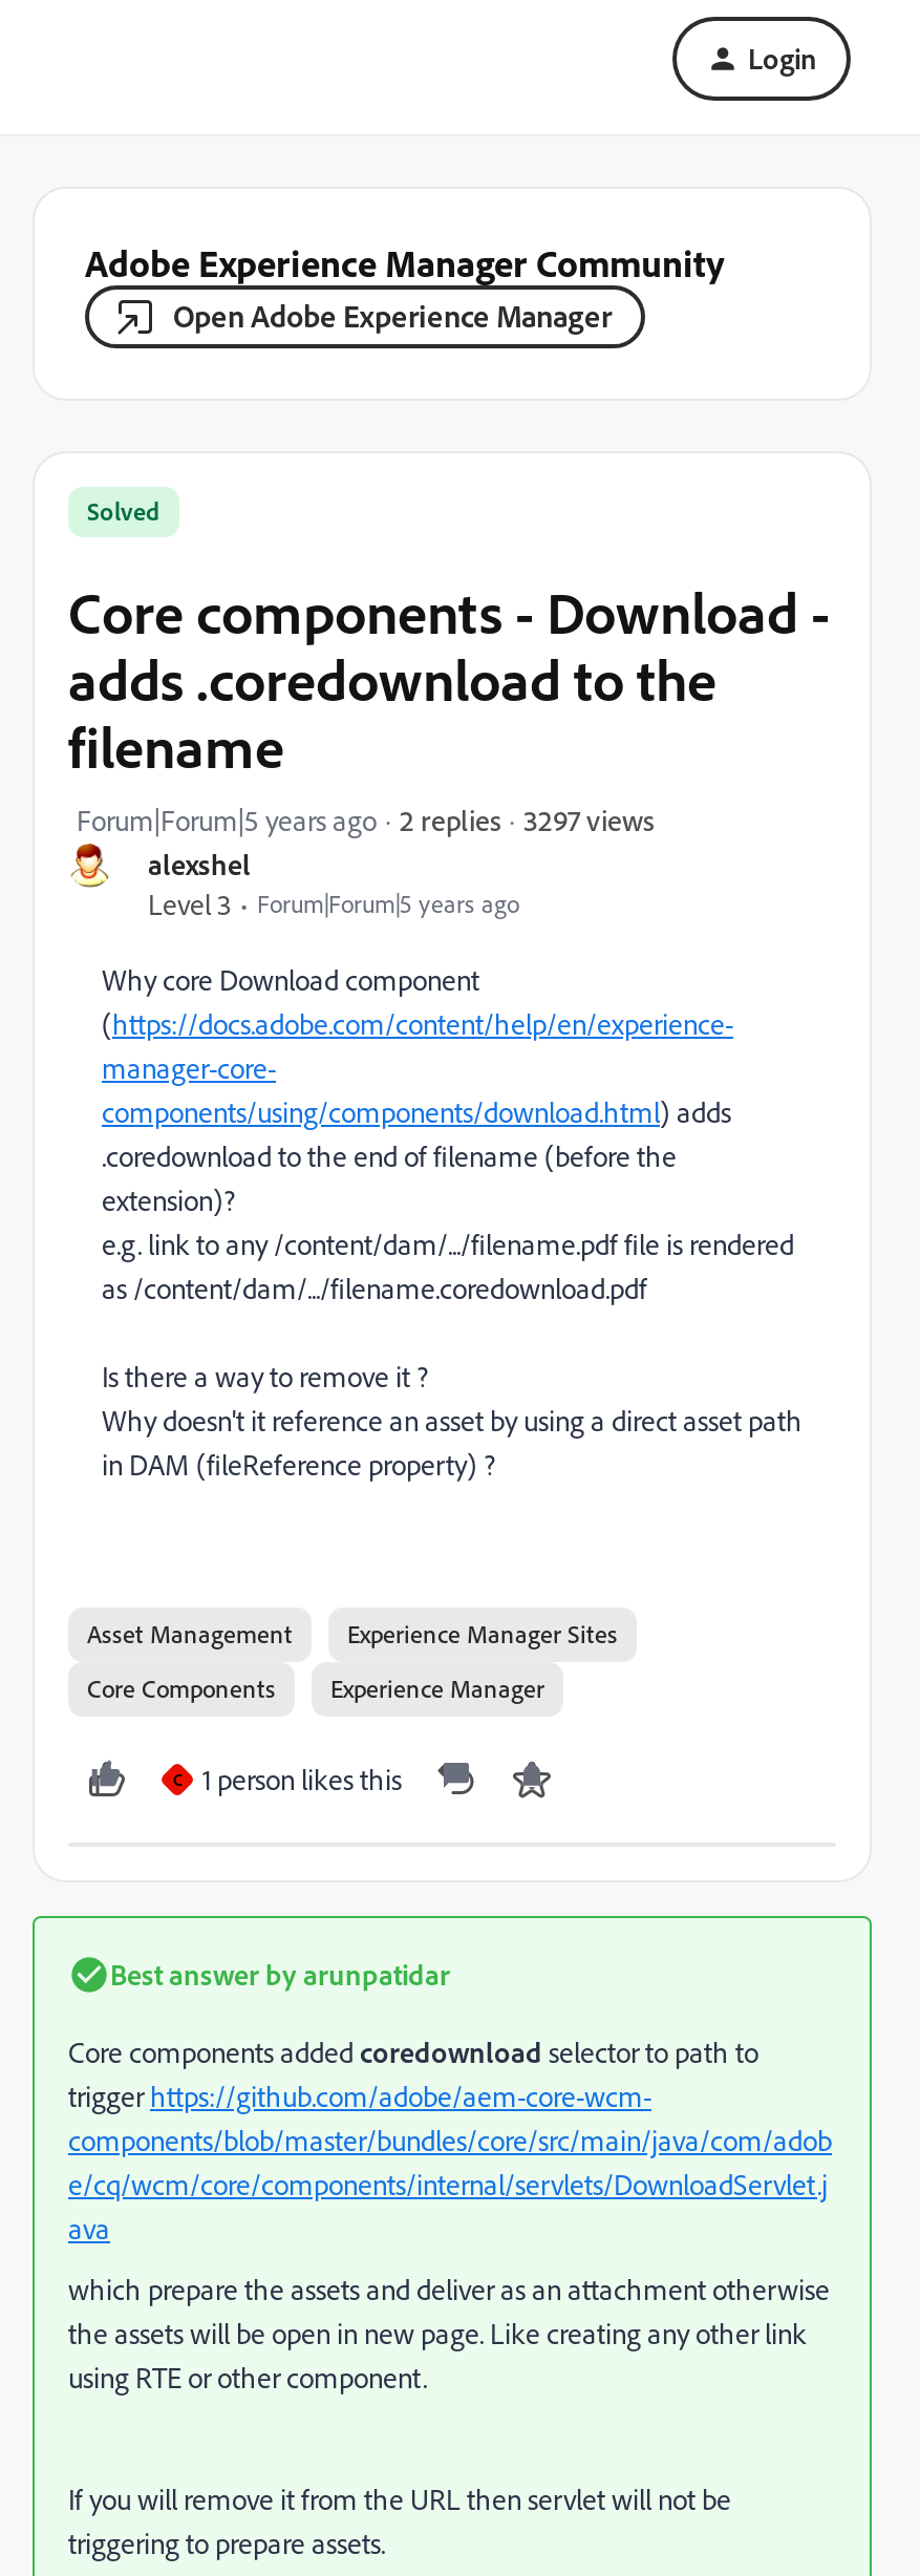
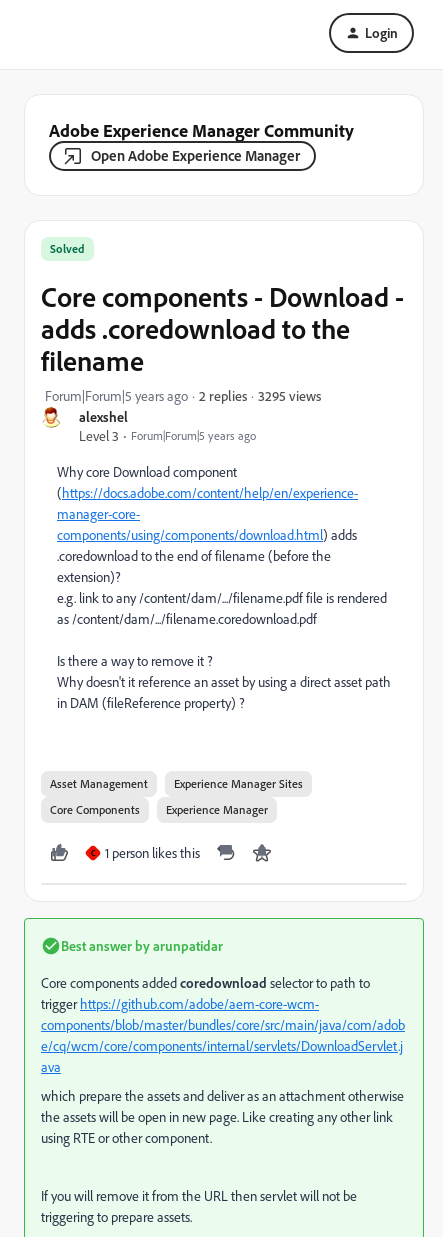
- 3297 views
+ 3295 views
